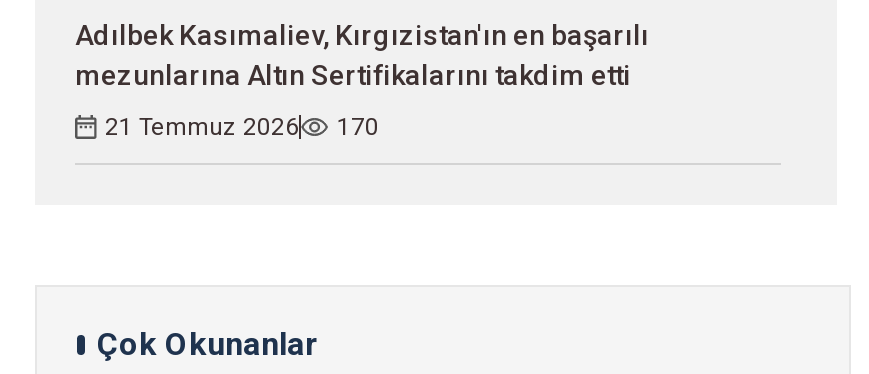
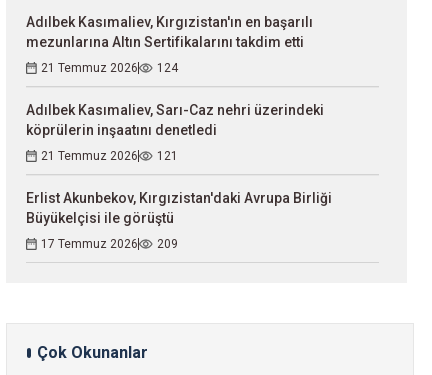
- 170
+ 124
+ Adılbek Kasımaliev, Sarı-Caz nehri üzerindeki
+ köprülerin inşaatını denetledi
+ 21 Temmuz 2026
+ 121
+ Erlist Akunbekov, Kırgızistan'daki Avrupa Birliği
+ Büyükelçisi ile görüştü
+ 17 Temmuz 2026
+ 209
